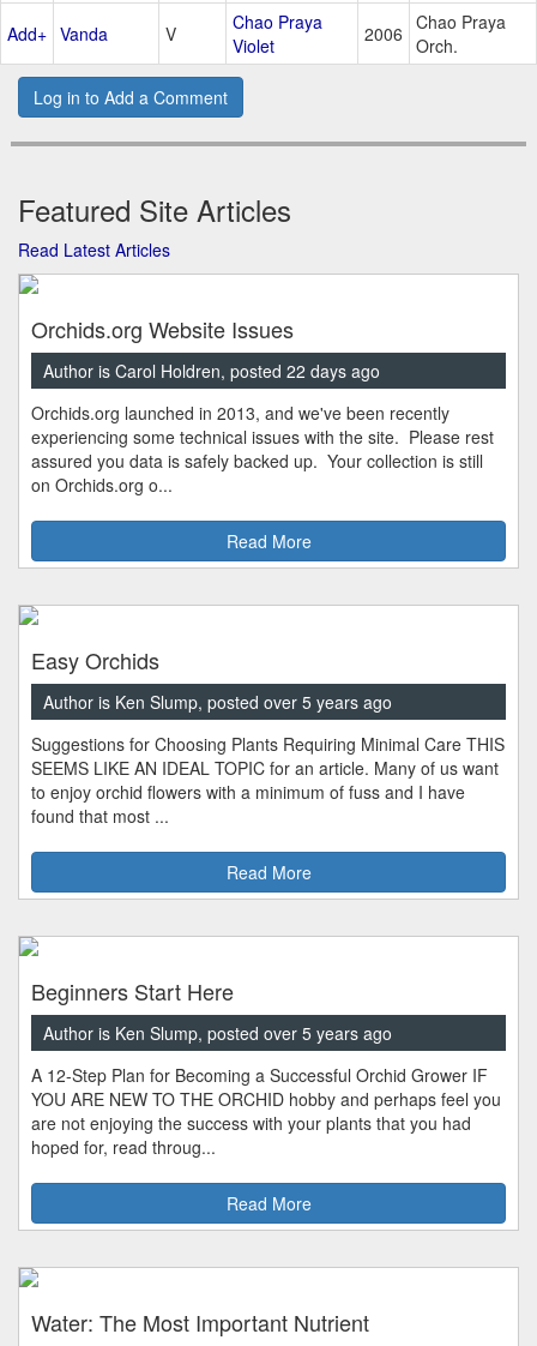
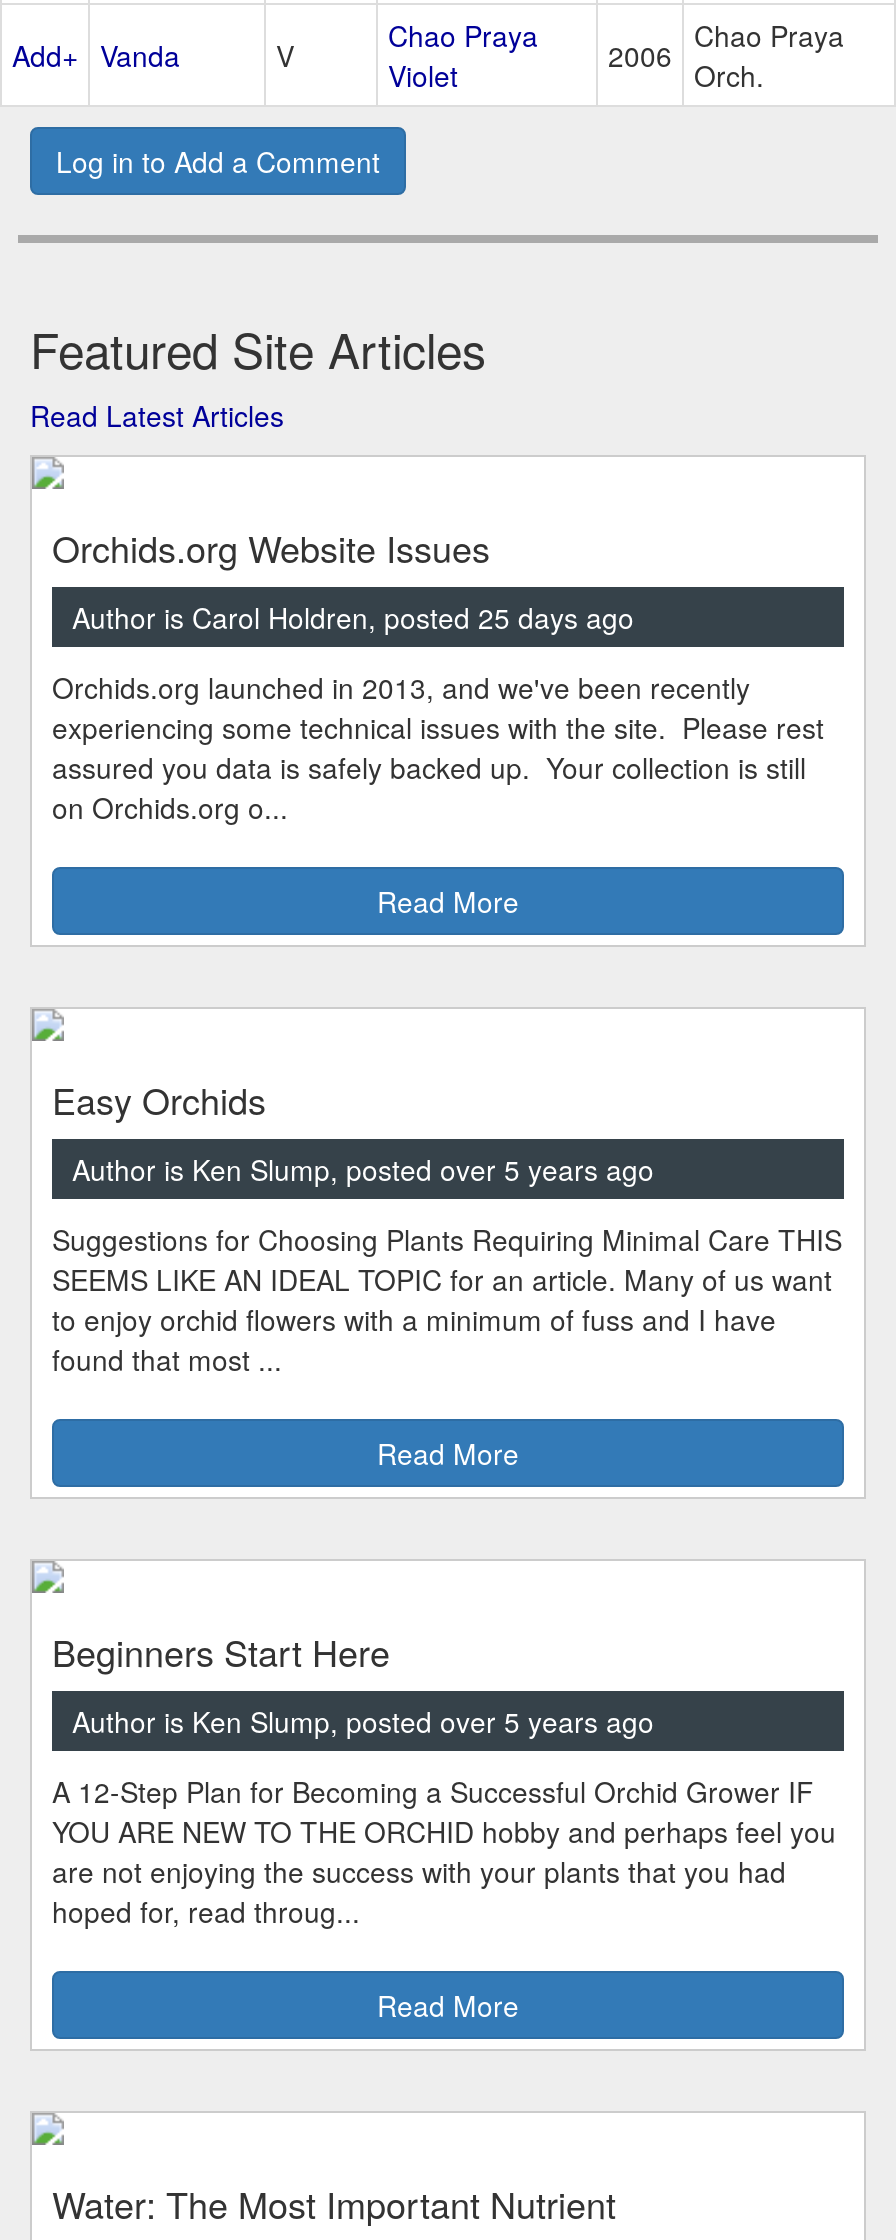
- Author is Carol Holdren, posted 22 days ago
+ Author is Carol Holdren, posted 25 days ago
